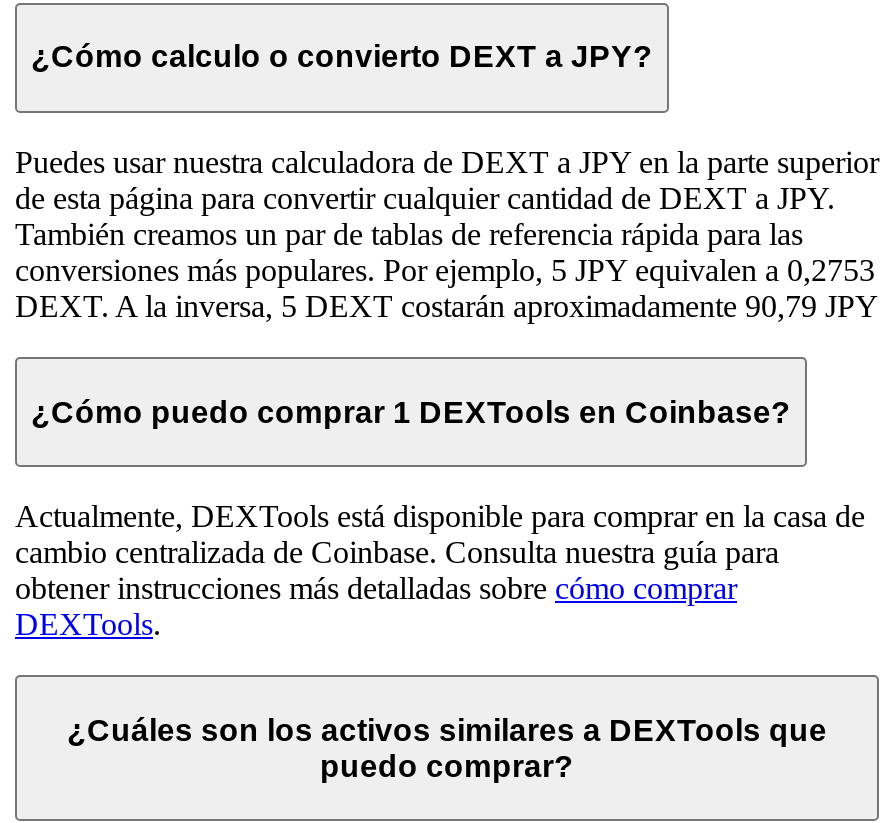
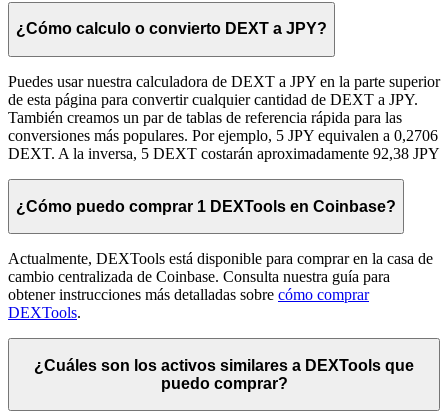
- conversiones más populares. Por ejemplo, 5 JPY equivalen a 0,2753
+ conversiones más populares. Por ejemplo, 5 JPY equivalen a 0,2706

- DEXT. A la inversa, 5 DEXT costarán aproximadamente 90,79 JPY
+ DEXT. A la inversa, 5 DEXT costarán aproximadamente 92,38 JPY
